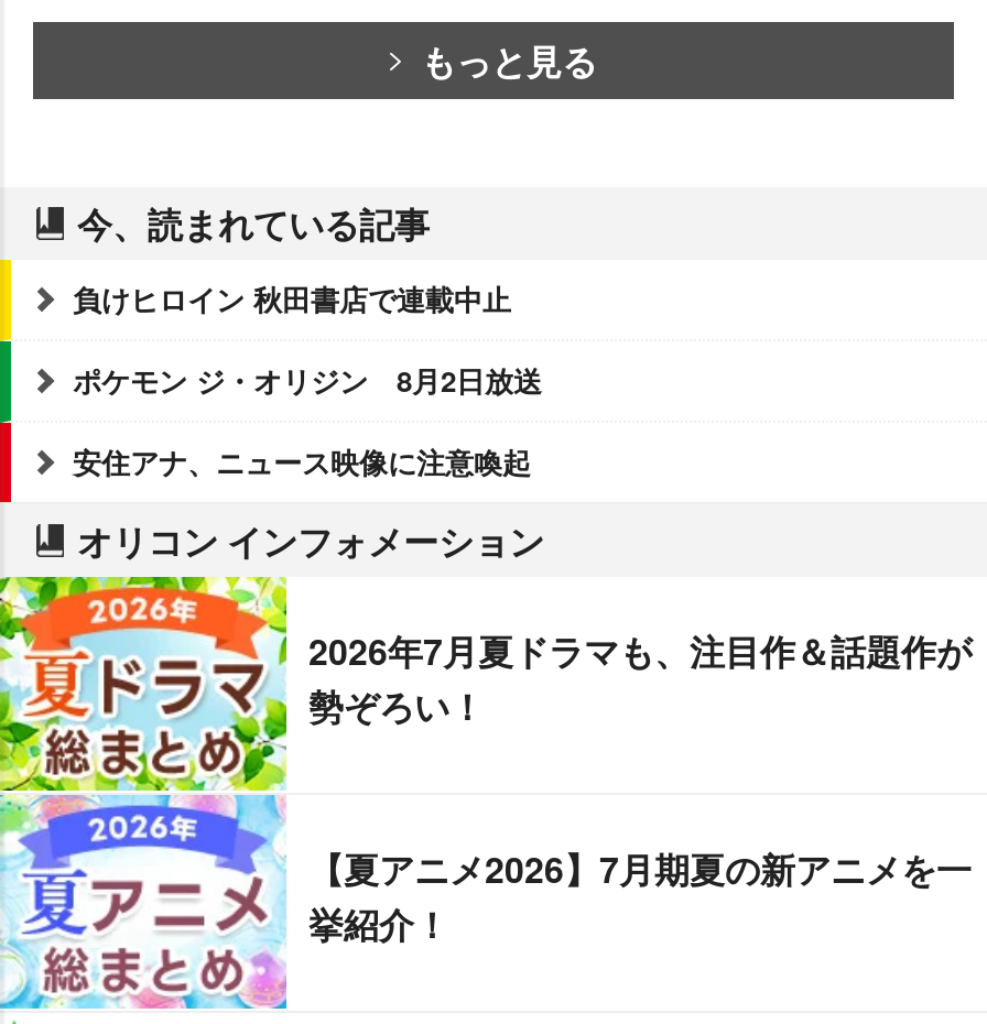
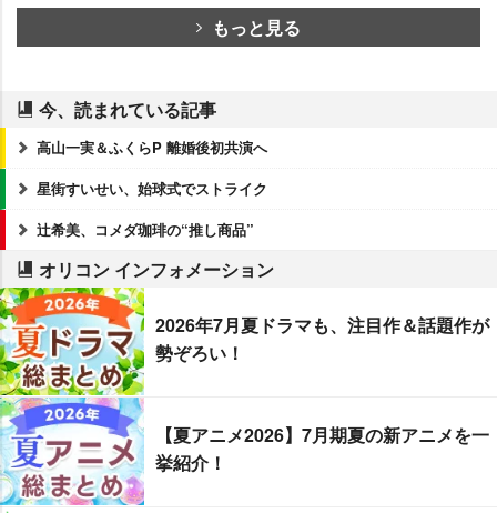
- 負けヒロイン 秋田書店で連載中止
+ 高山一実＆ふくらP 離婚後初共演へ

- ポケモン ジ・オリジン 8月2日放送
+ 星街すいせい、始球式でストライク

- 安住アナ、ニュース映像に注意喚起
+ 辻希美、コメダ珈琲の“推し商品”
